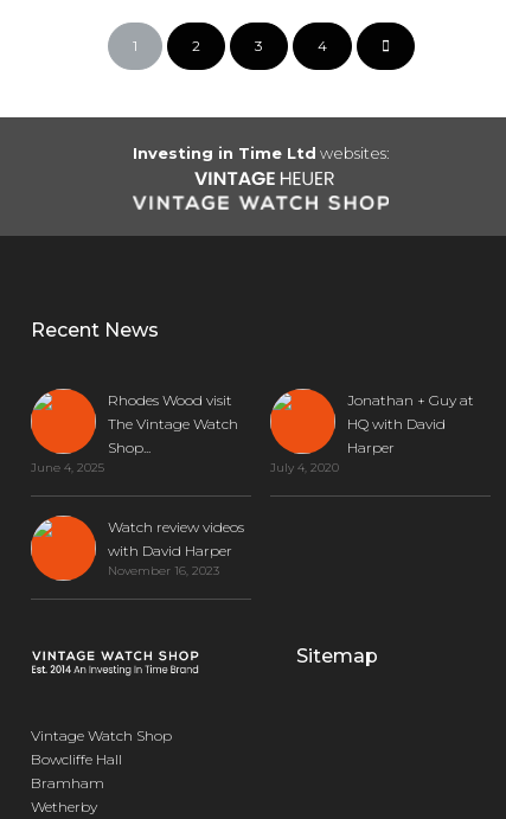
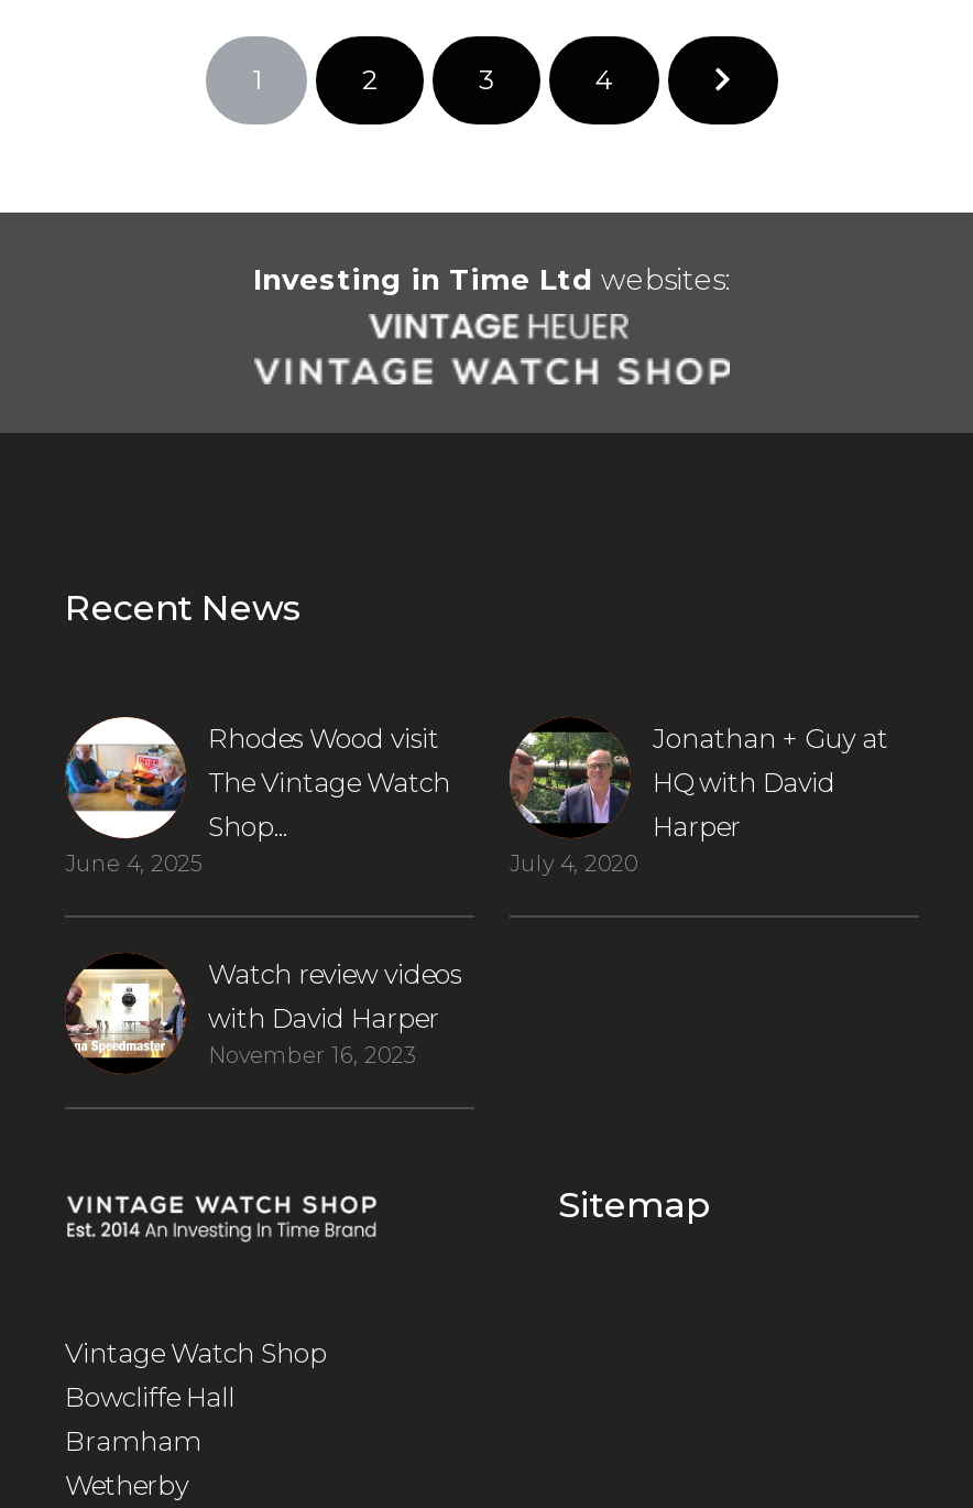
- [image]
+ [image]

- [image]
+ [image]

- [image]
+ [image]
